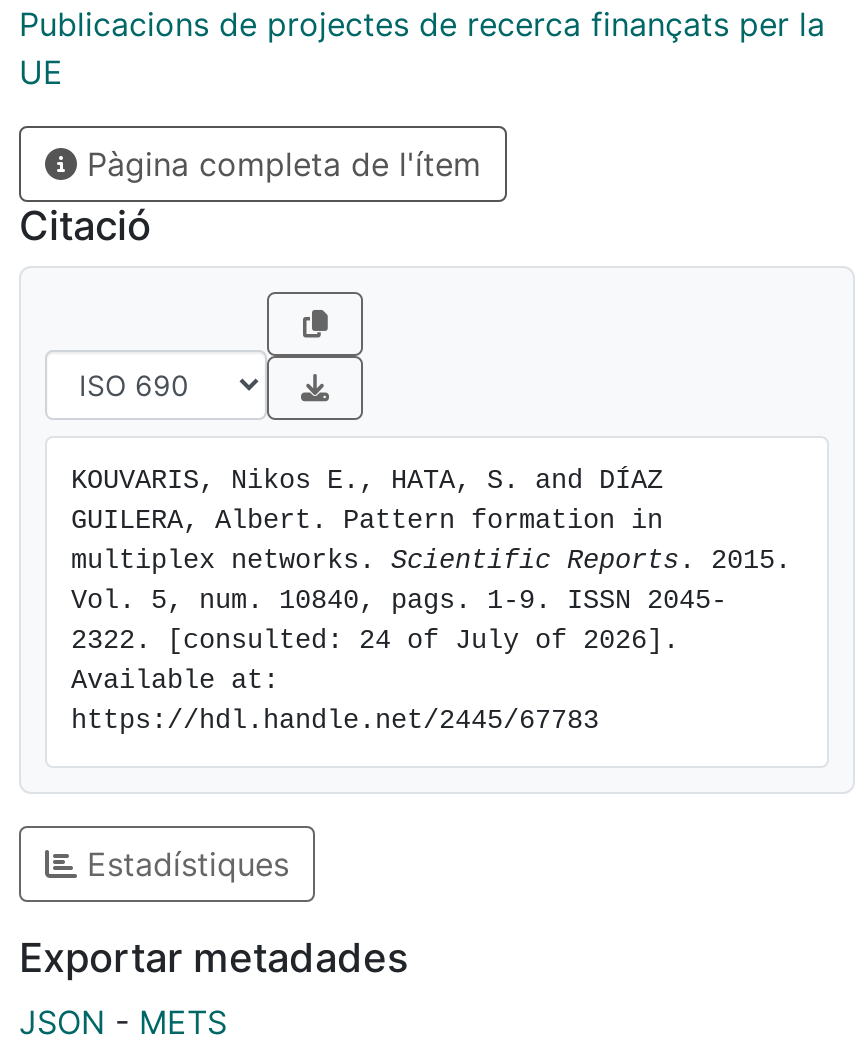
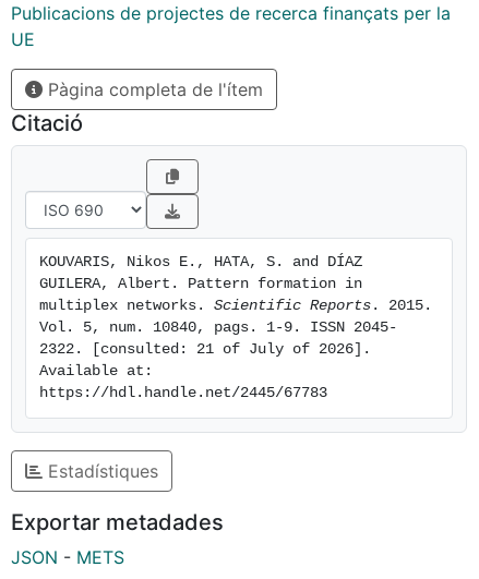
- 2322. [consulted: 24 of July of 2026].
+ 2322. [consulted: 21 of July of 2026].
